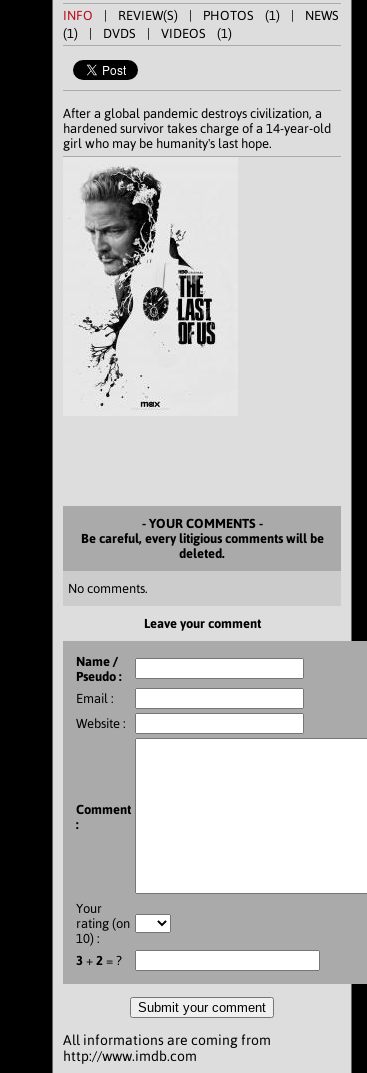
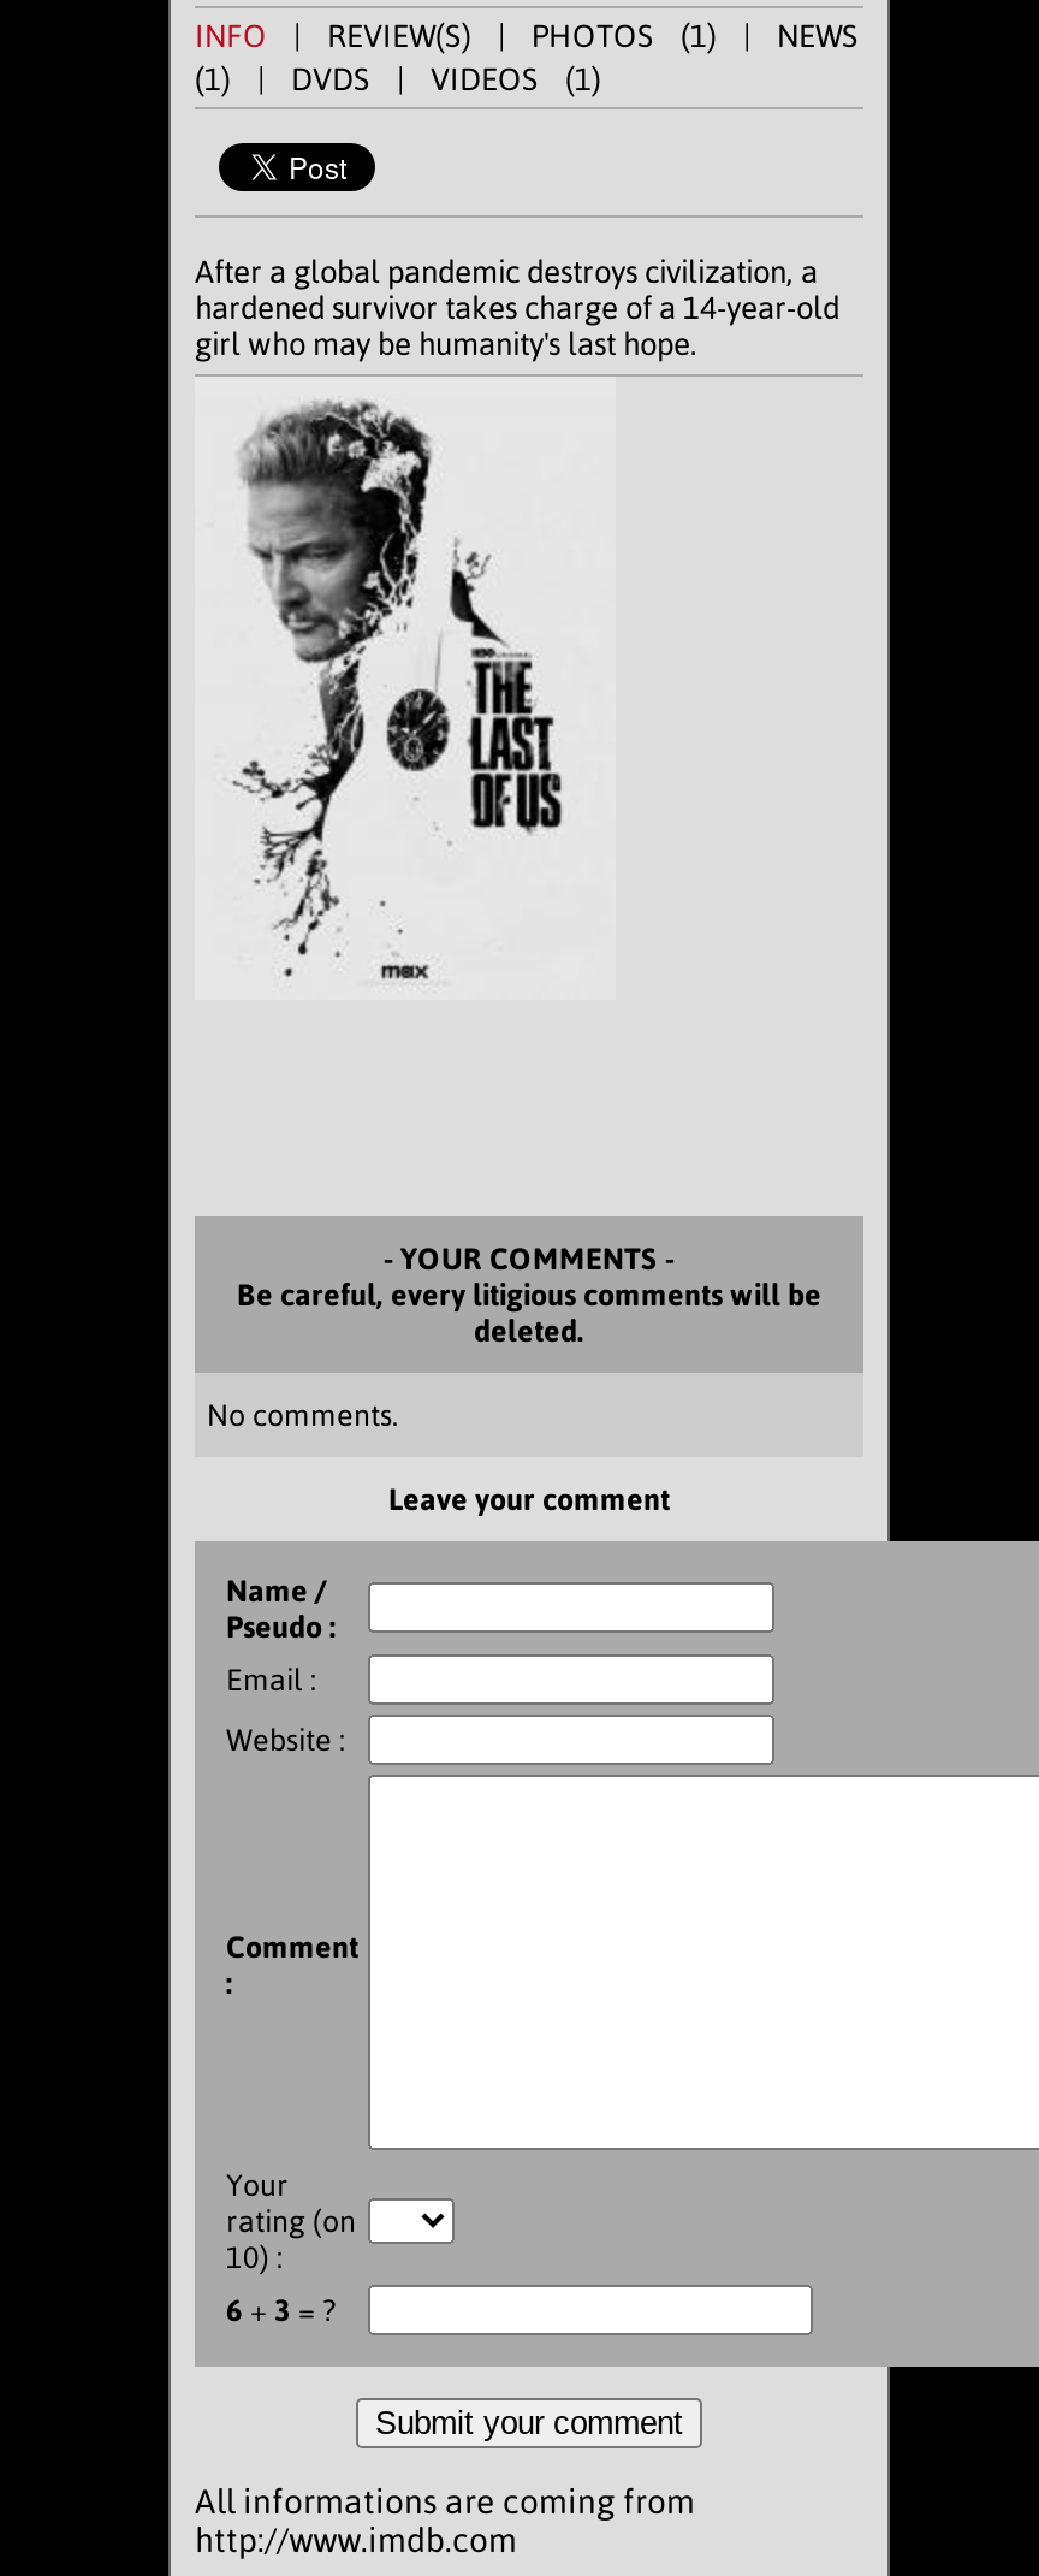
- 3 + 2 = ?
+ 6 + 3 = ?
